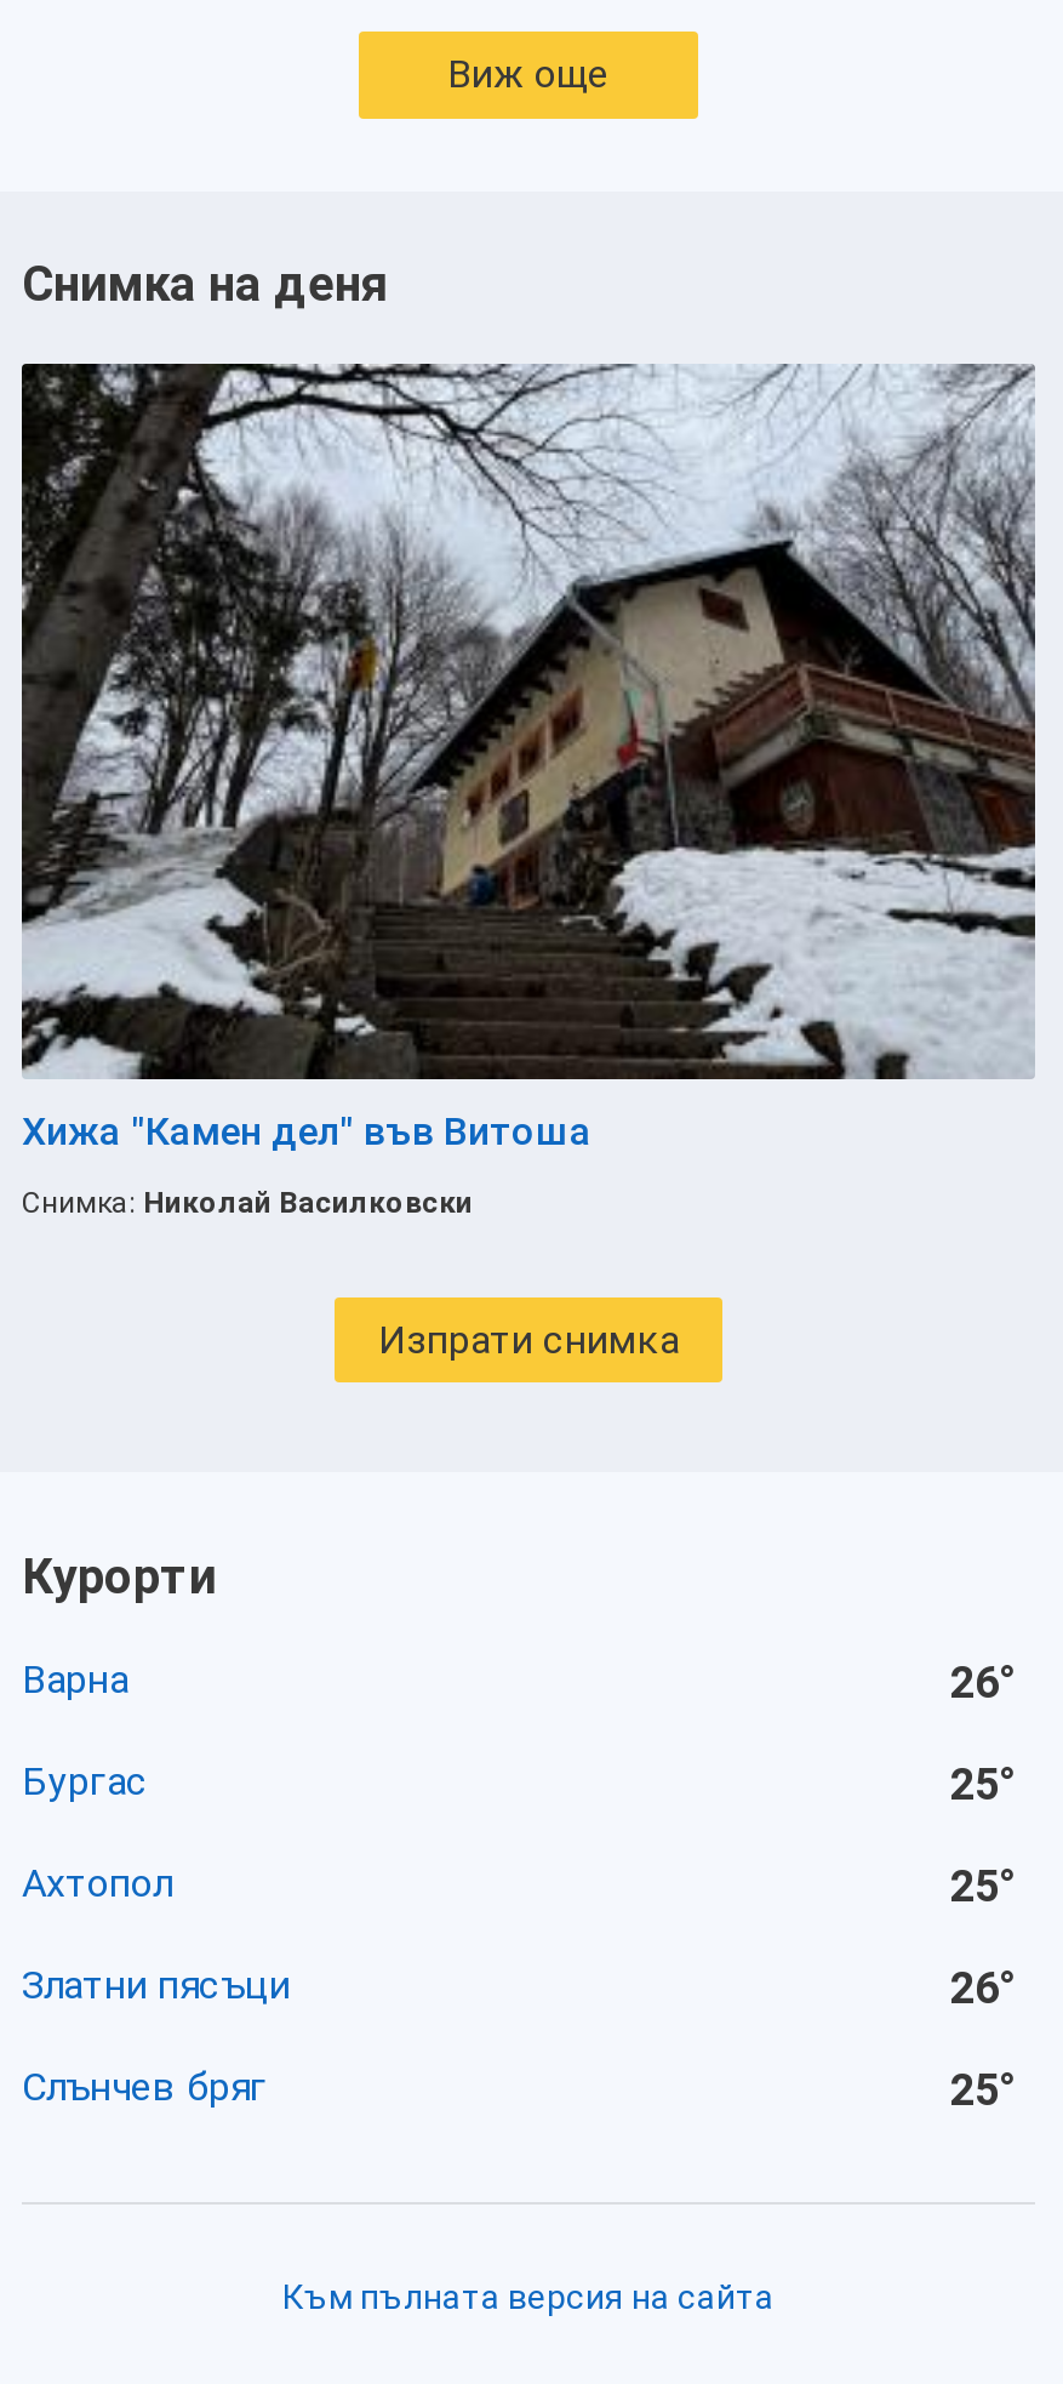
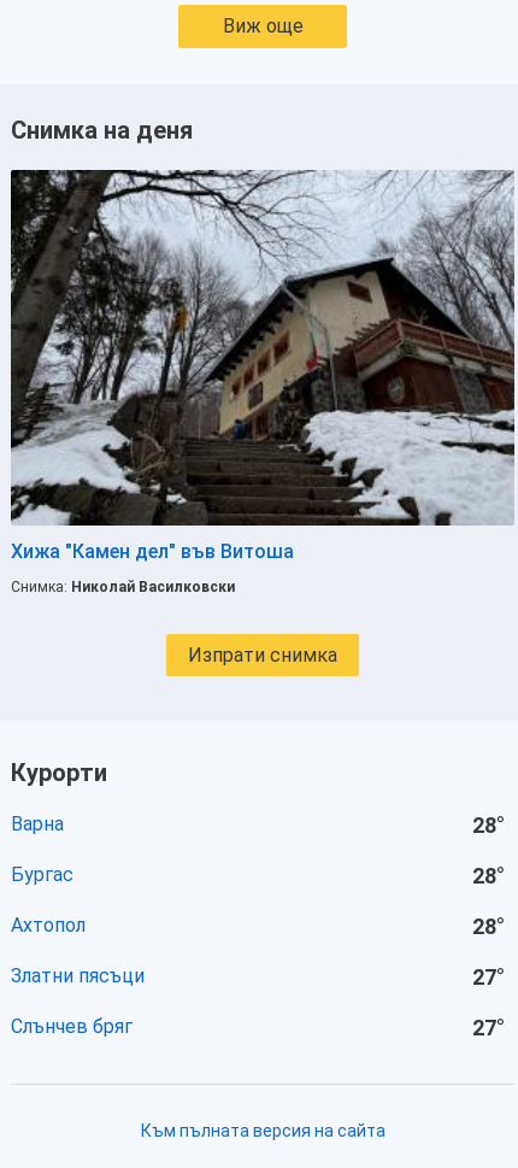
- 26°
+ 28°

- 25°
+ 28°

- 25°
+ 28°

- 26°
+ 27°

- 25°
+ 27°
